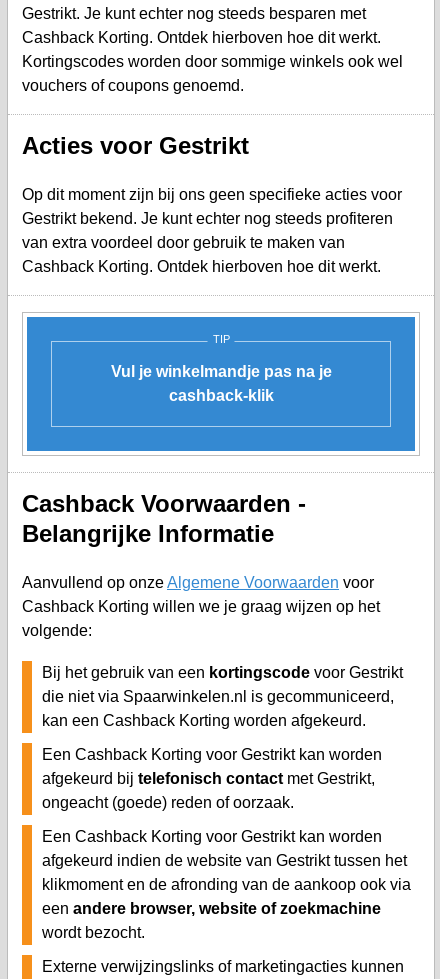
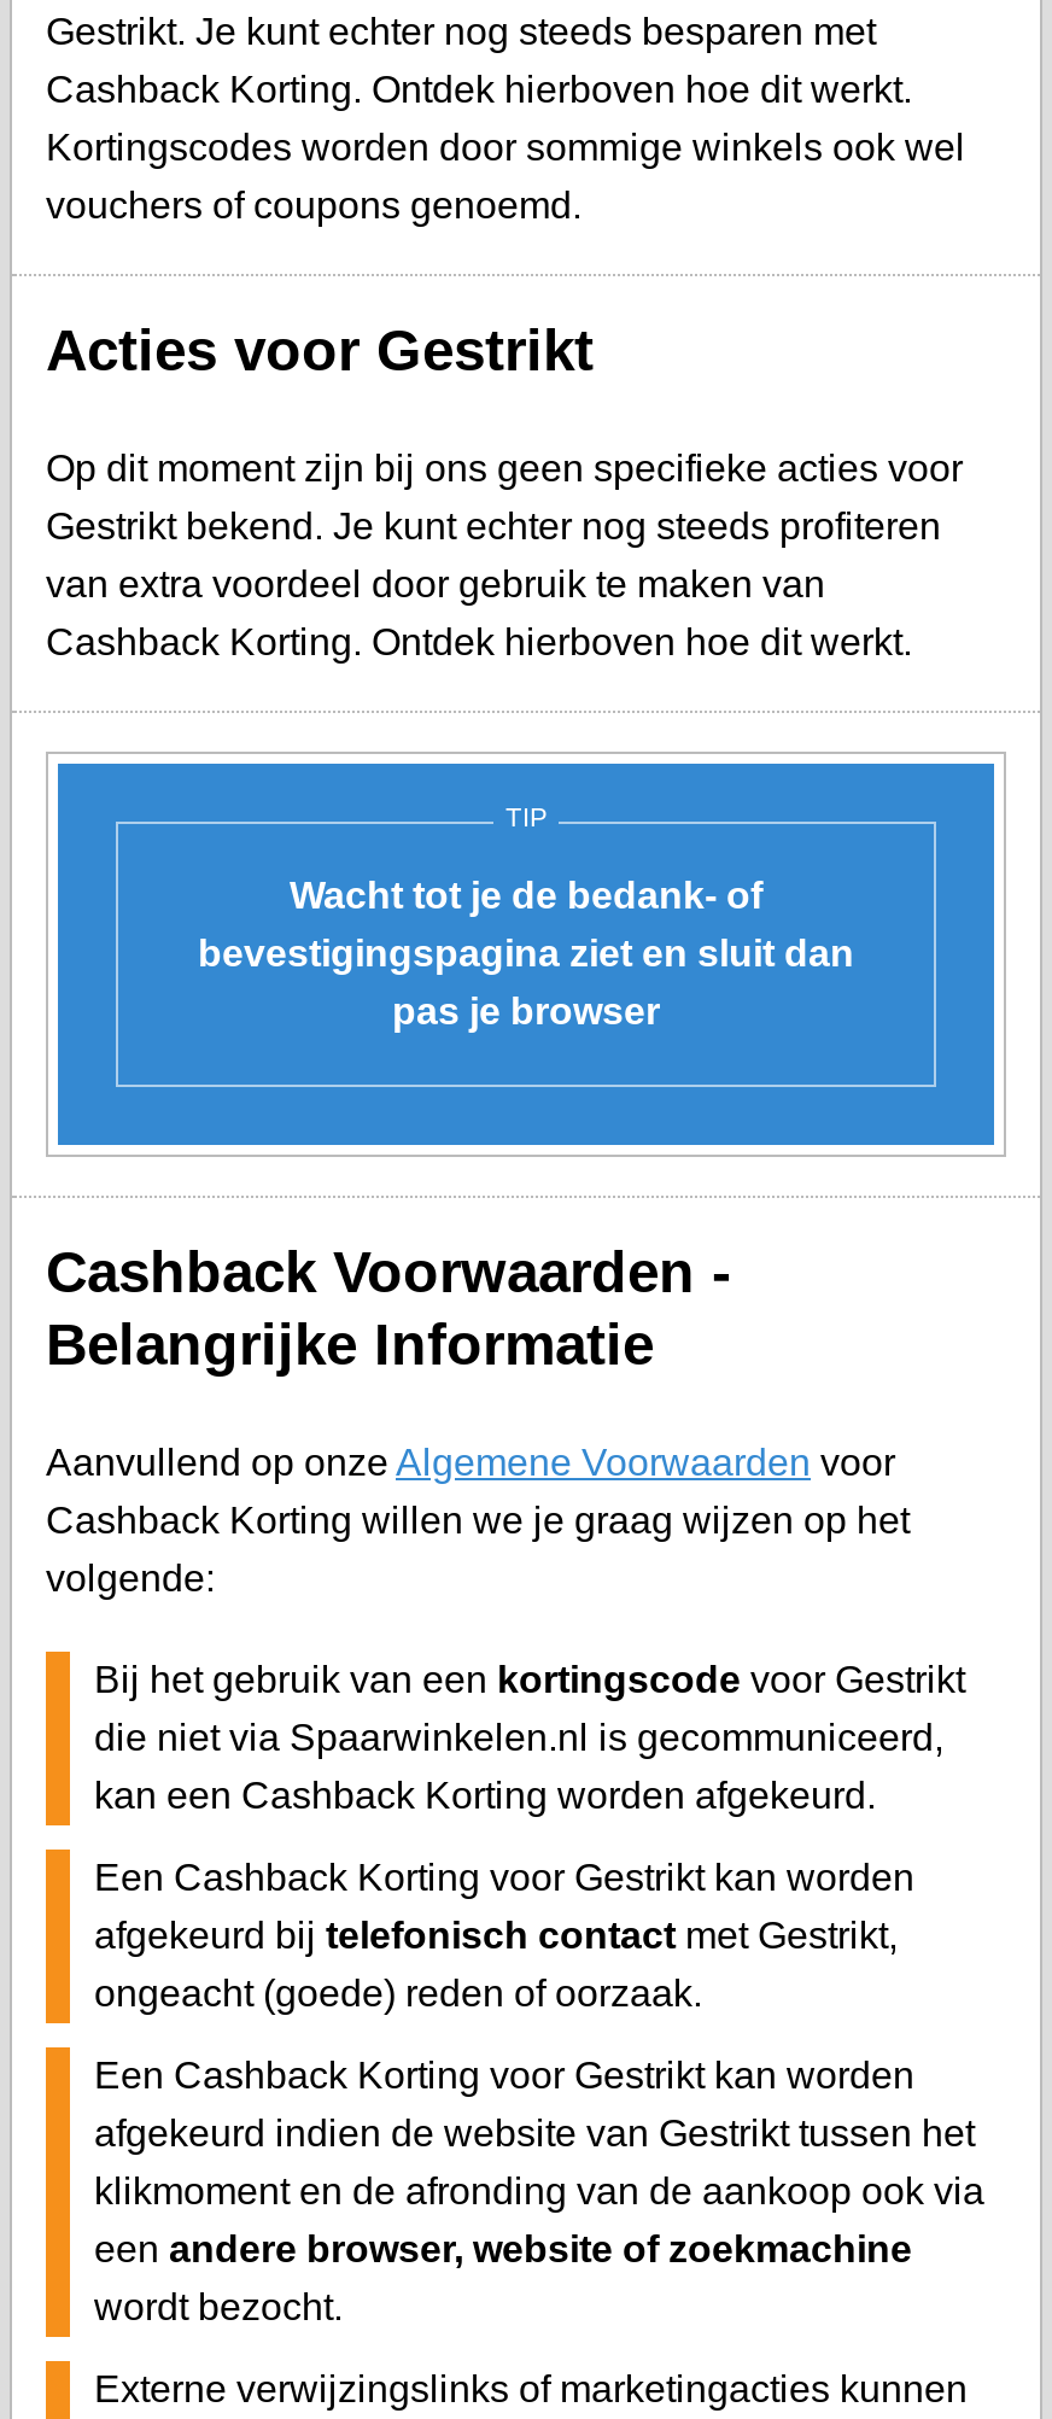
- Vul je winkelmandje pas na je
- cashback-klik
+ Wacht tot je de bedank- of
+ bevestigingspagina ziet en sluit dan
+ pas je browser
